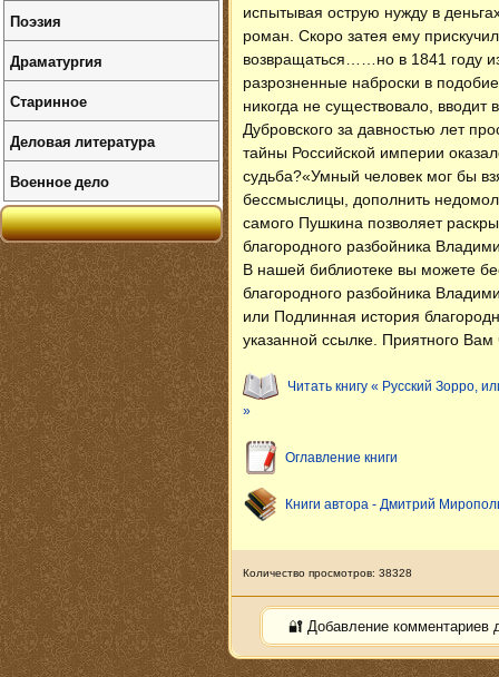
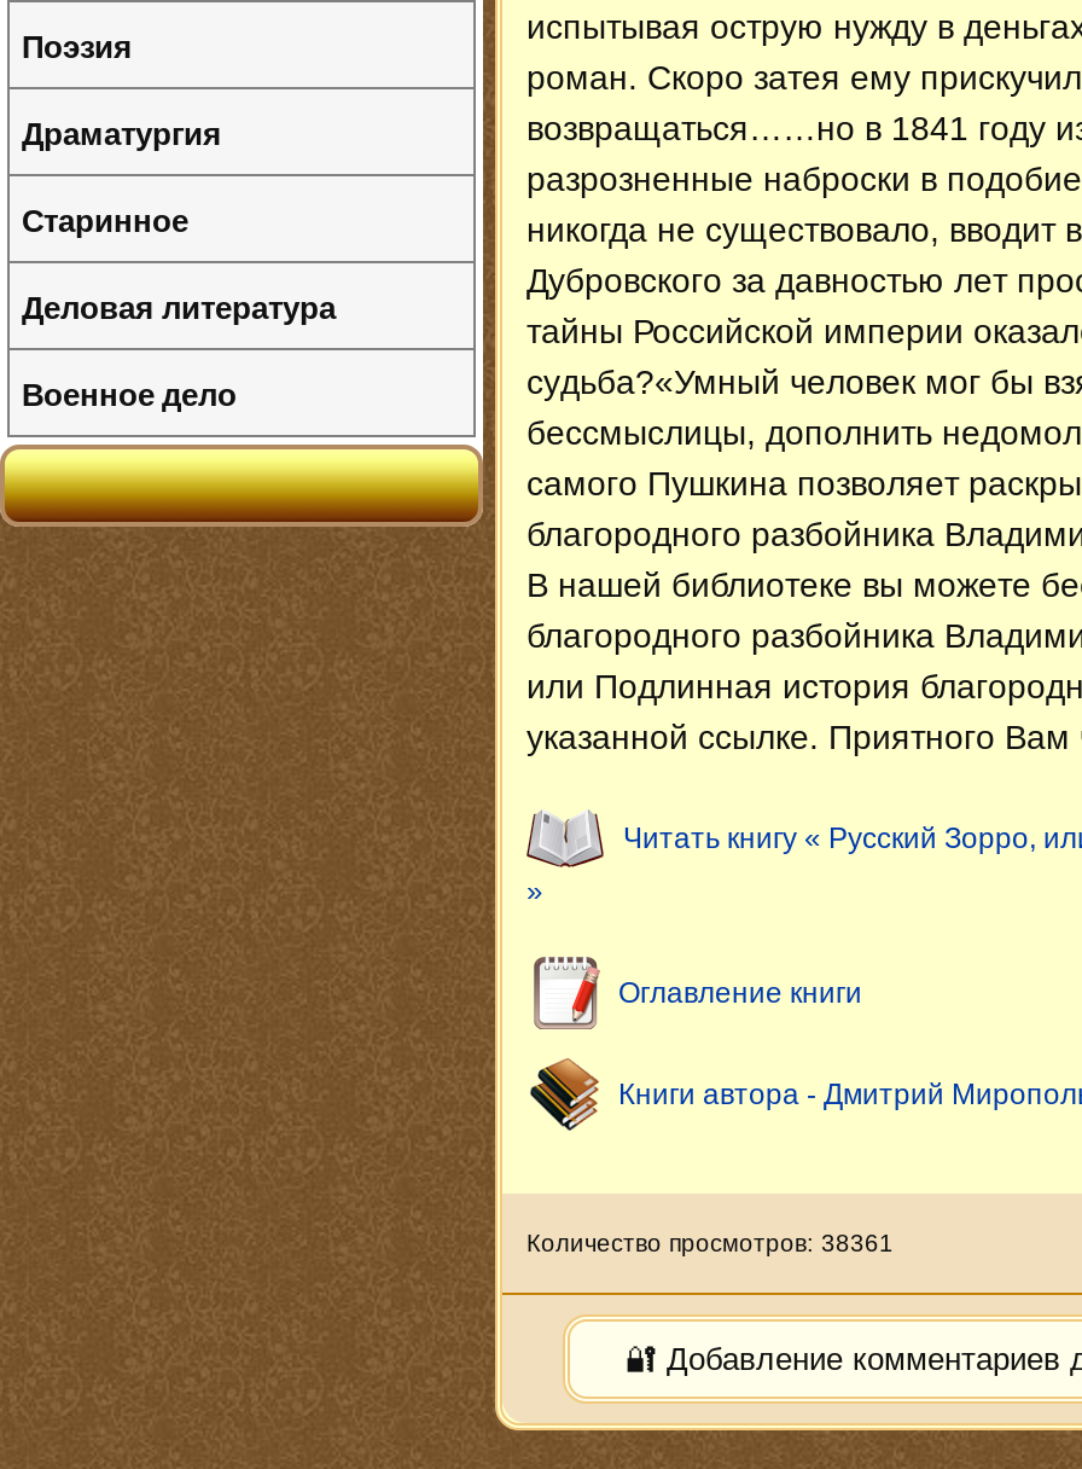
- Количество просмотров: 38328
+ Количество просмотров: 38361
